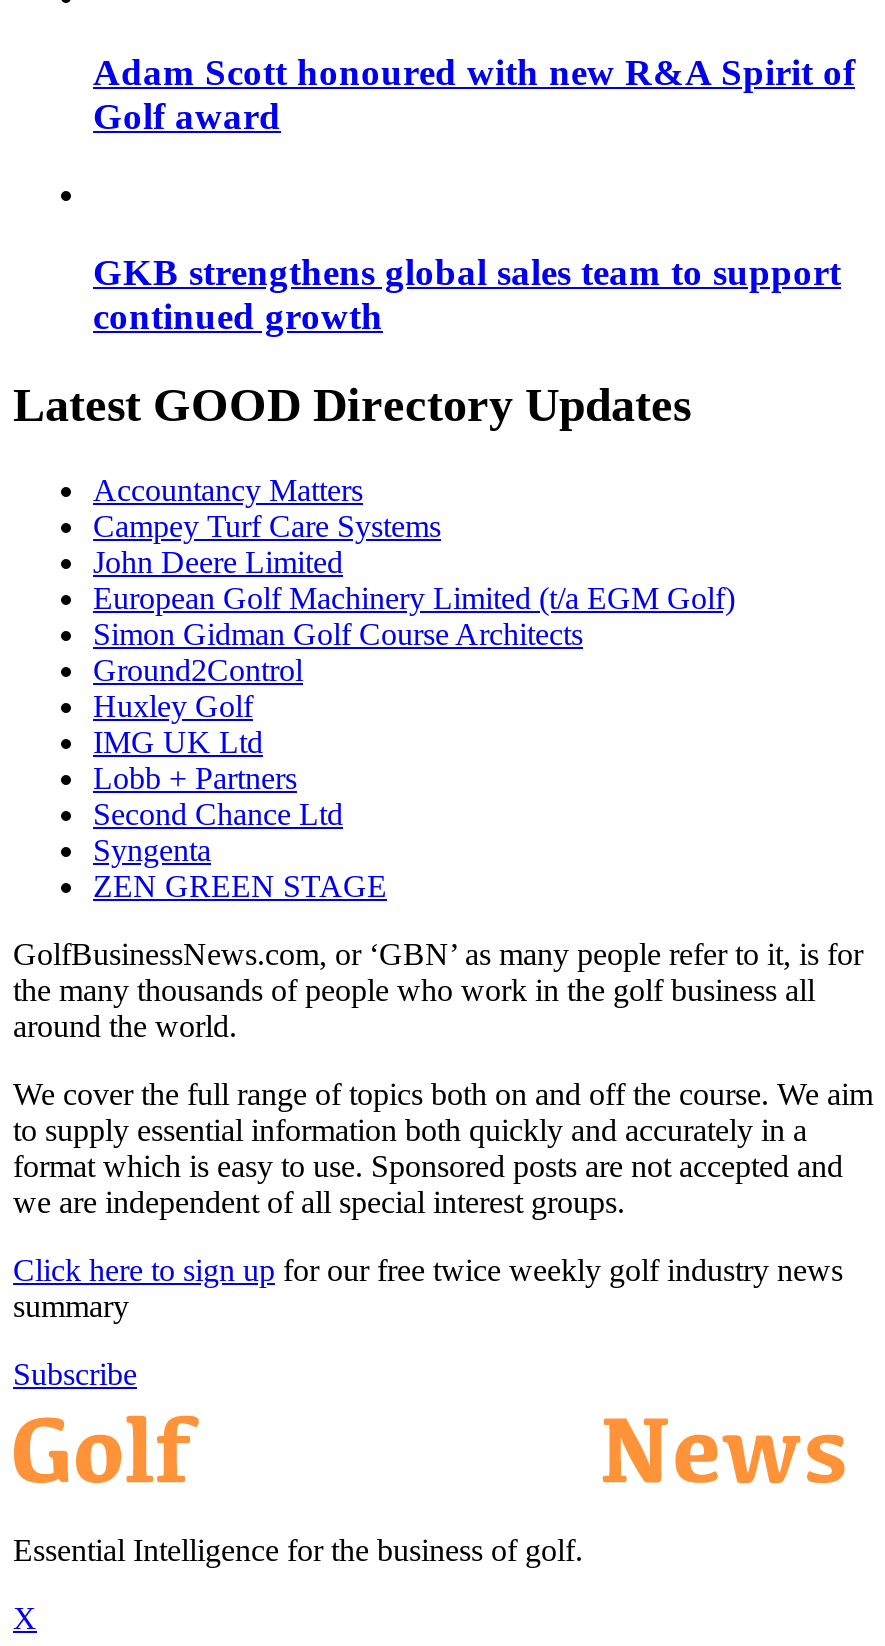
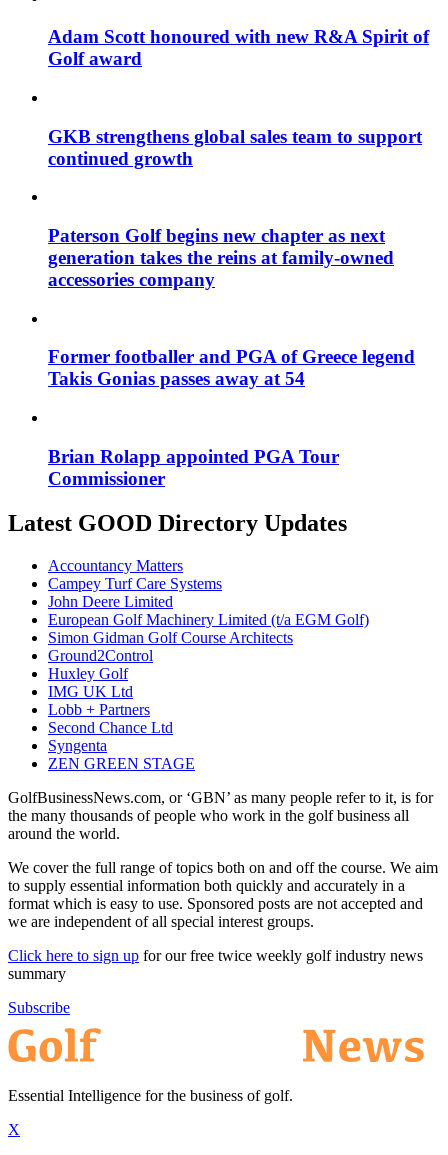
+ Paterson Golf begins new chapter as next
+ generation takes the reins at family-owned
+ accessories company

+ Former footballer and PGA of Greece legend
+ Takis Gonias passes away at 54

+ Brian Rolapp appointed PGA Tour
+ Commissioner
